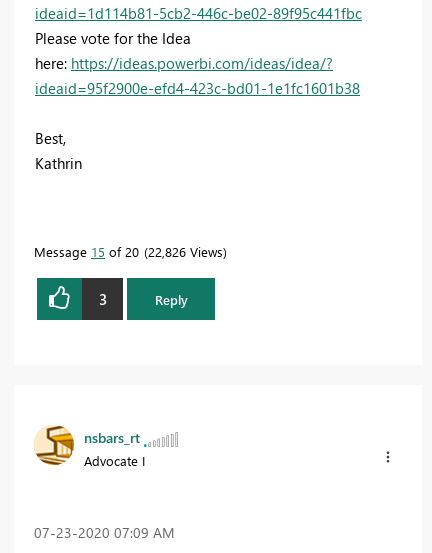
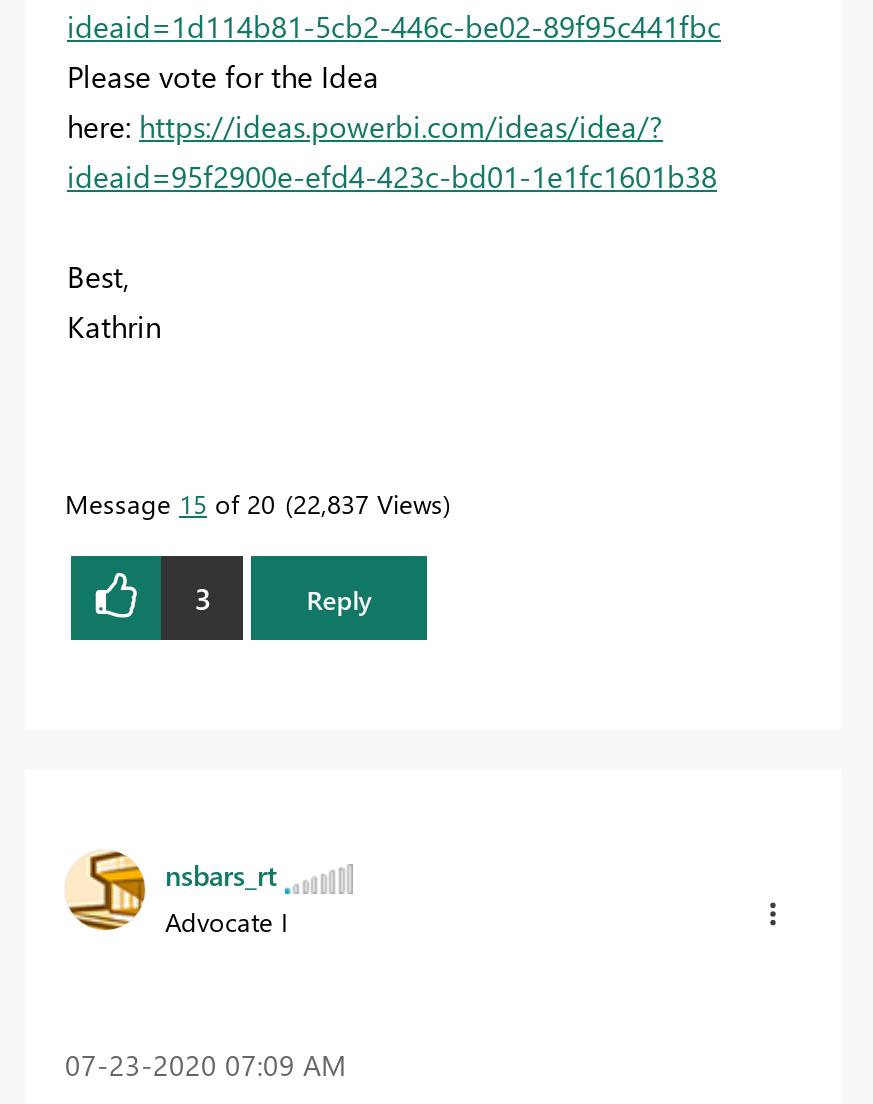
- Message 15 of 20 22,826 Views
+ Message 15 of 20 22,837 Views
